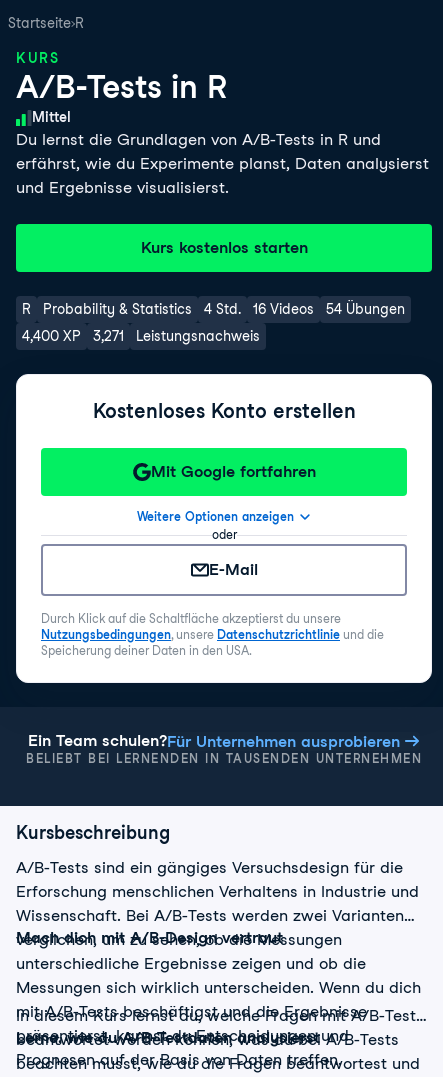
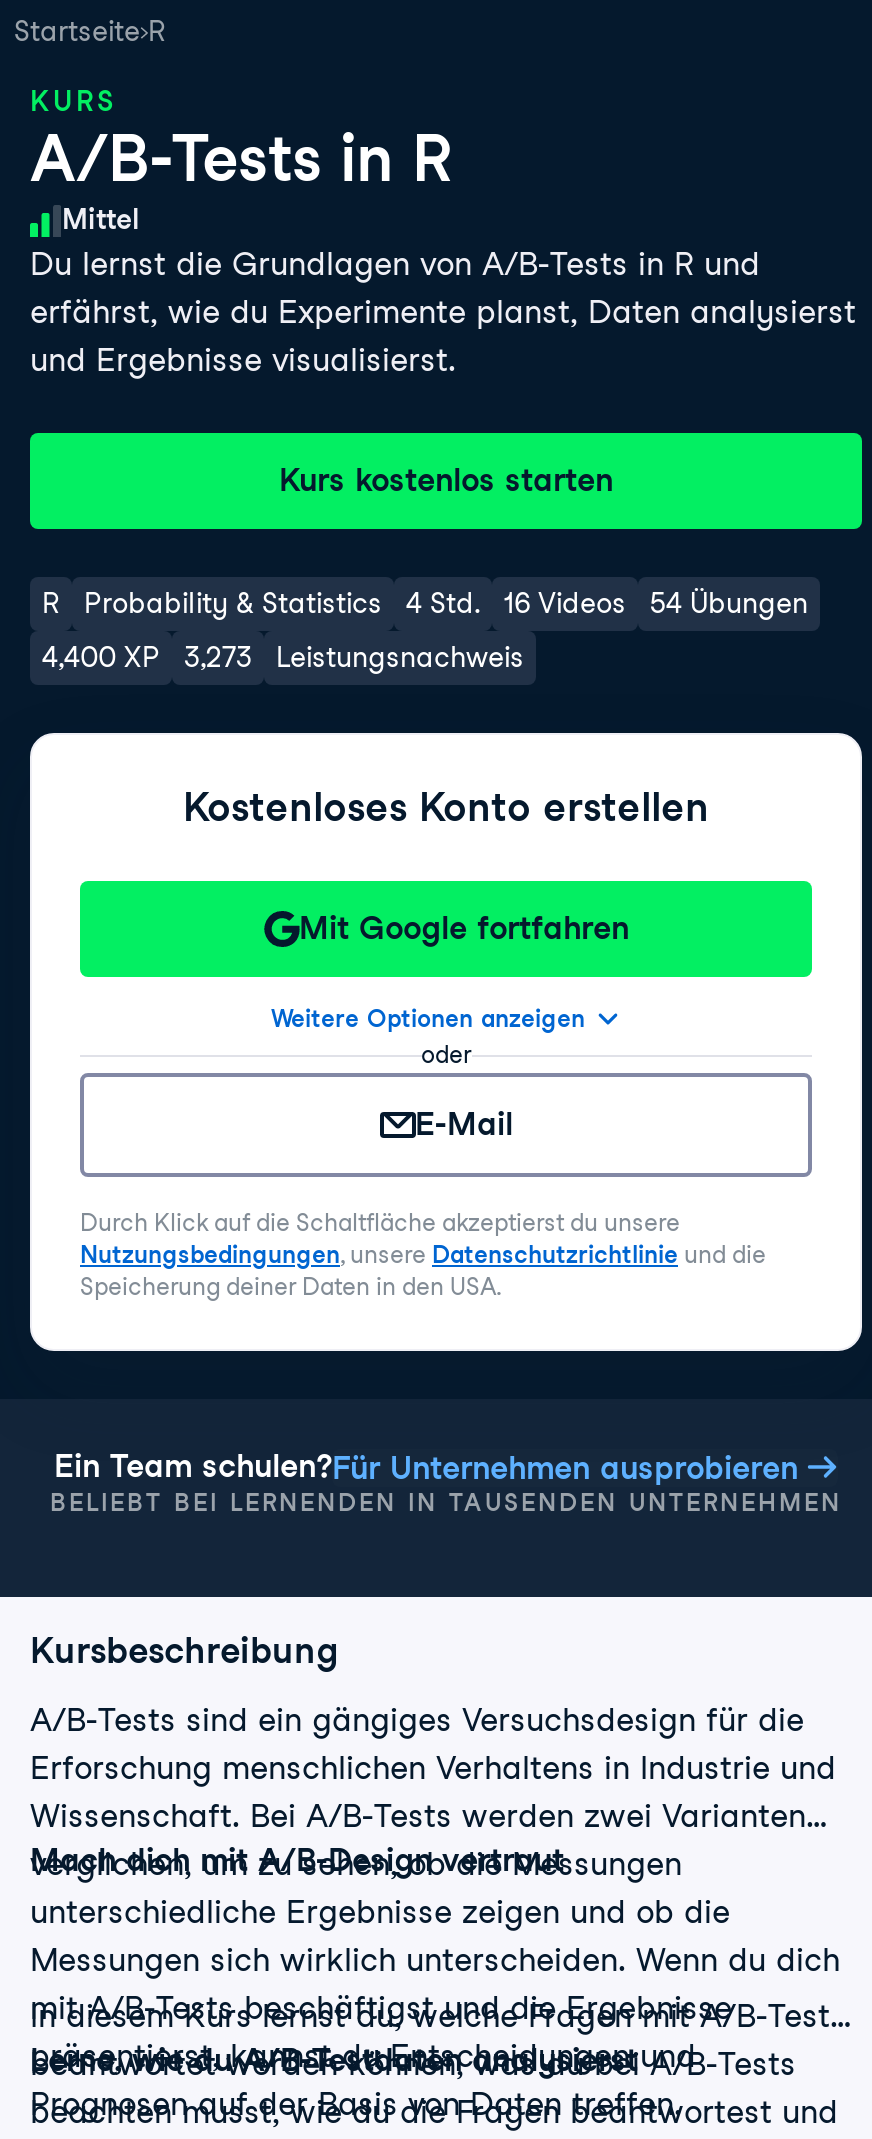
- 4,400 XP 3,271 Leistungsnachweis
+ 4,400 XP 3,273 Leistungsnachweis
